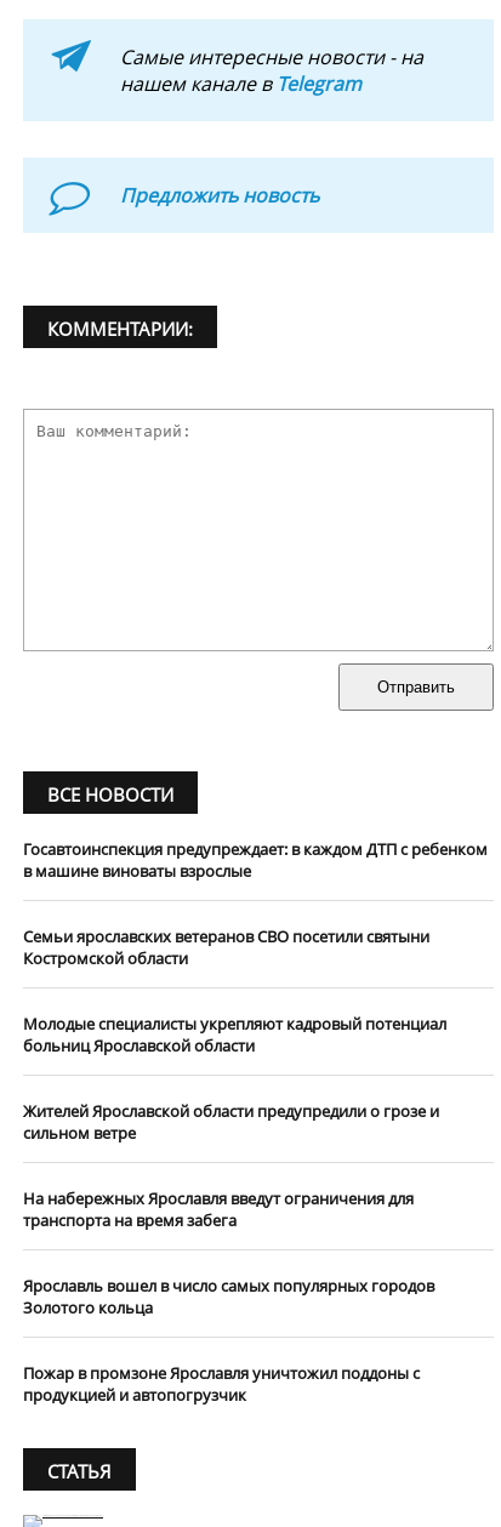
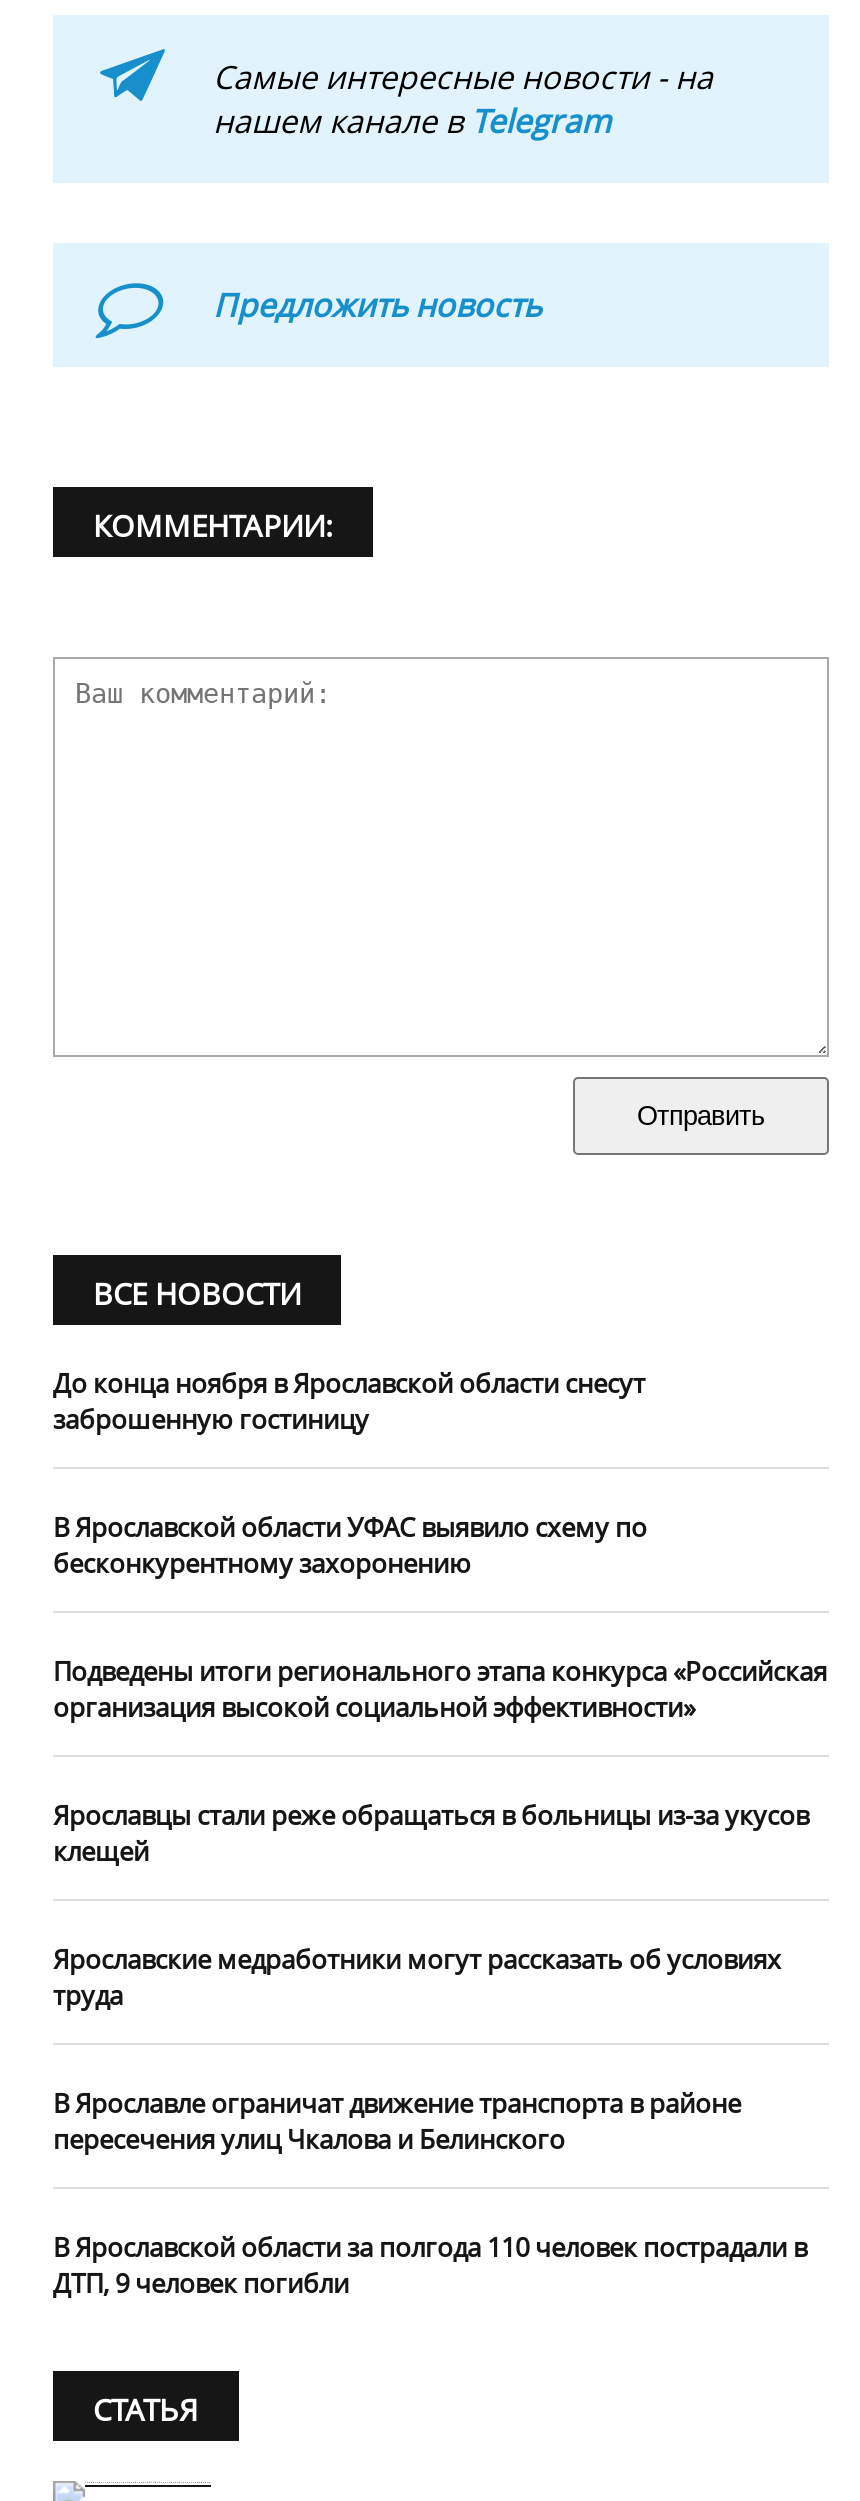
- Госавтоинспекция предупреждает: в каждом ДТП с ребенком
- в машине виноваты взрослые
+ До конца ноября в Ярославской области снесут
+ заброшенную гостиницу

- Семьи ярославских ветеранов СВО посетили святыни
- Костромской области
+ В Ярославской области УФАС выявило схему по
+ бесконкурентному захоронению

- Молодые специалисты укрепляют кадровый потенциал
- больниц Ярославской области
+ Подведены итоги регионального этапа конкурса «Российская
+ организация высокой социальной эффективности»

- Жителей Ярославской области предупредили о грозе и
- сильном ветре
+ Ярославцы стали реже обращаться в больницы из-за укусов
+ клещей

- На набережных Ярославля введут ограничения для
- транспорта на время забега
+ Ярославские медработники могут рассказать об условиях
+ труда

- Ярославль вошел в число самых популярных городов
- Золотого кольца
+ В Ярославле ограничат движение транспорта в районе
+ пересечения улиц Чкалова и Белинского

- Пожар в промзоне Ярославля уничтожил поддоны с
- продукцией и автопогрузчик
+ В Ярославской области за полгода 110 человек пострадали в
+ ДТП, 9 человек погибли
